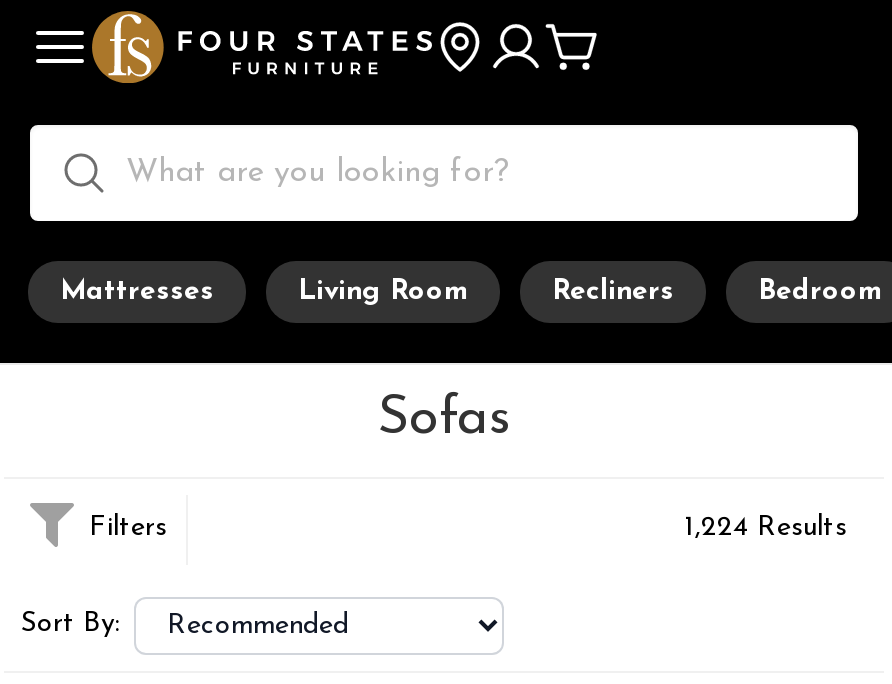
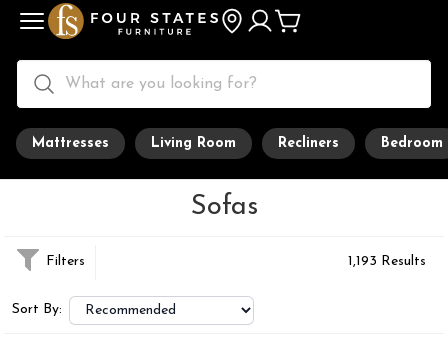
- 1,224 Results
+ 1,193 Results
